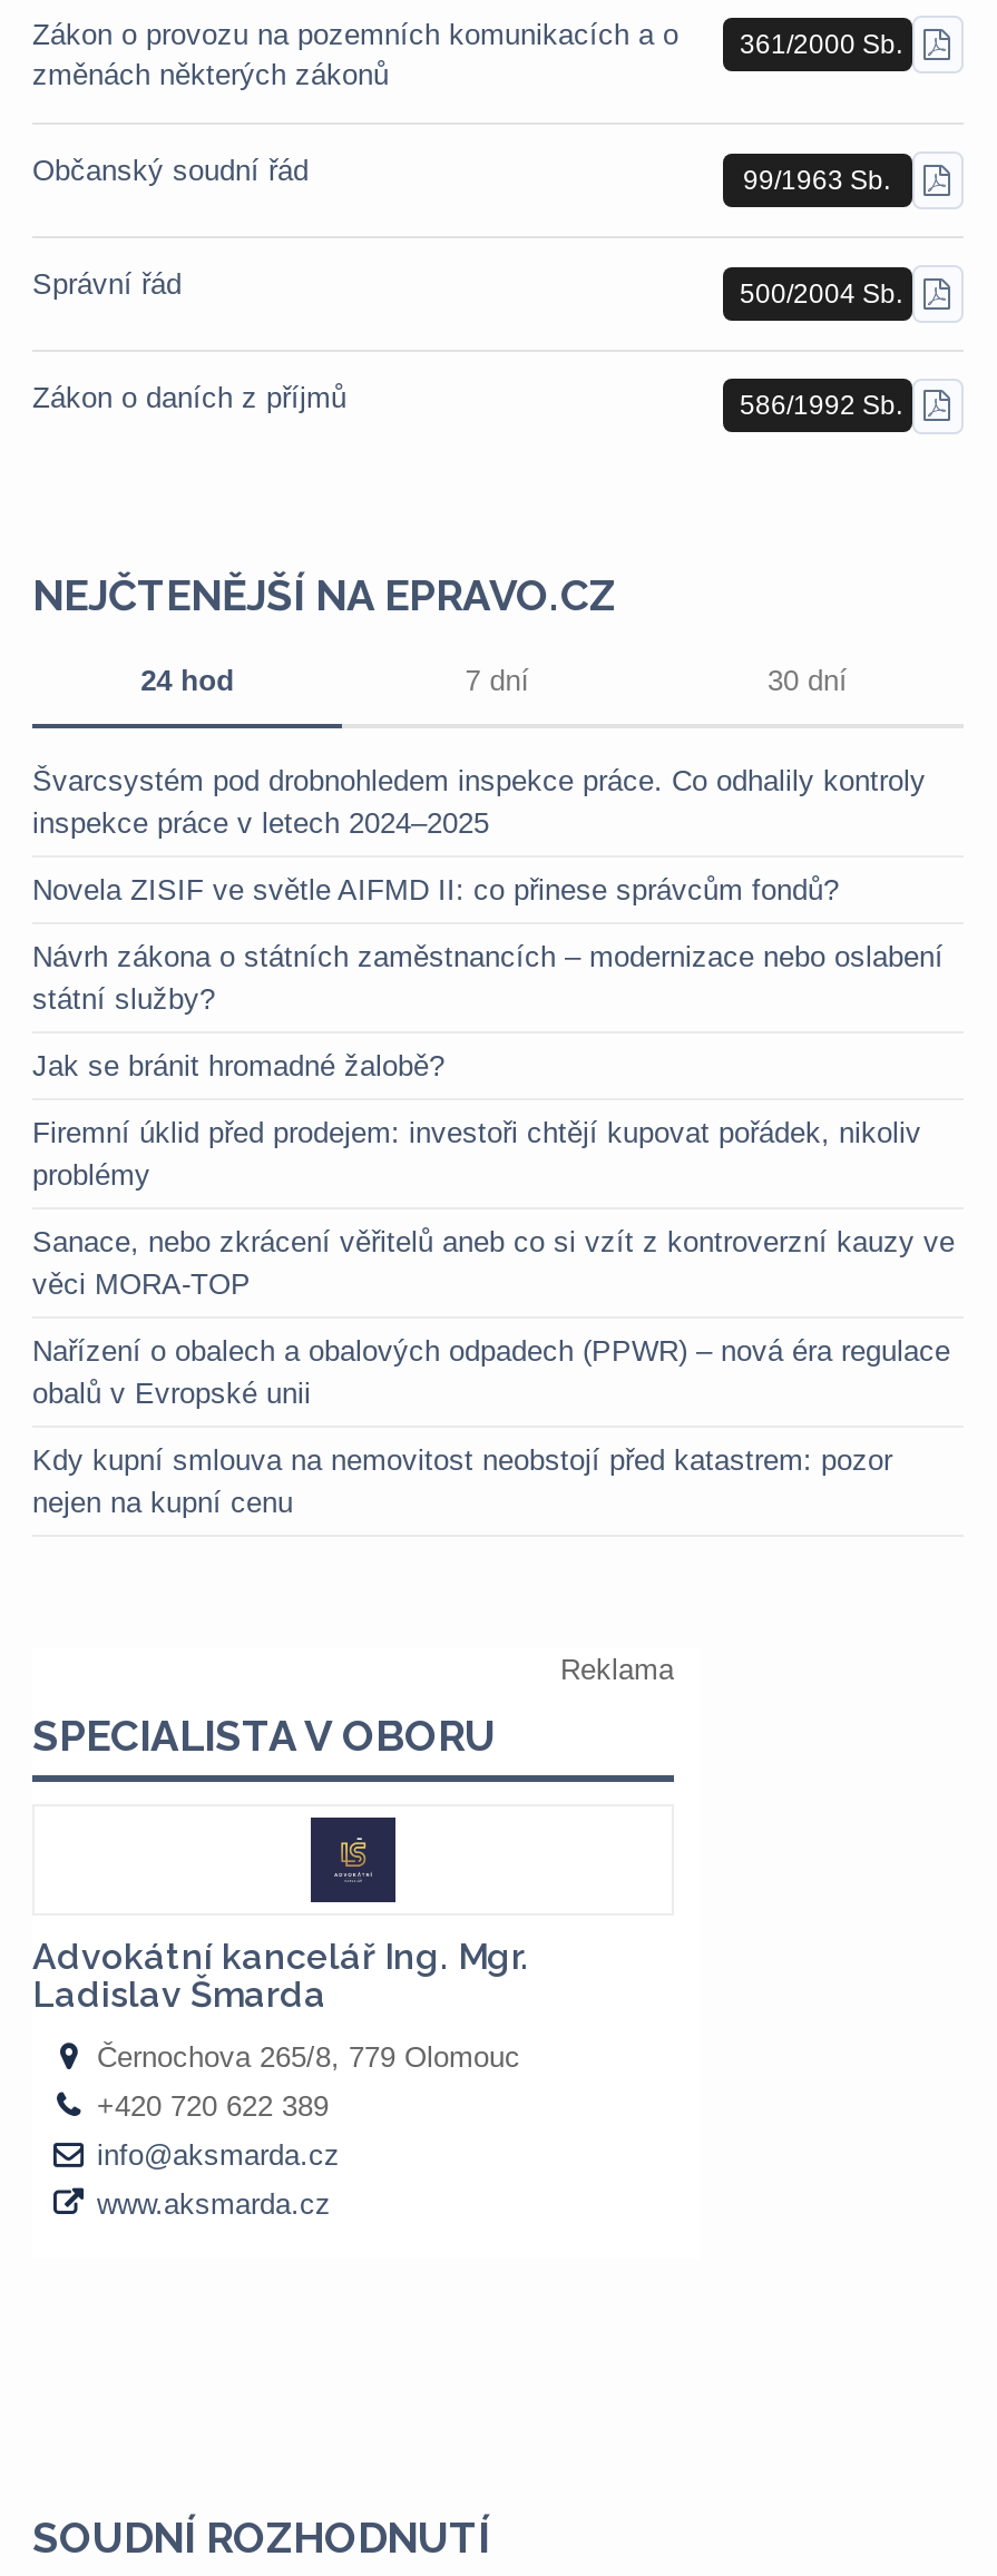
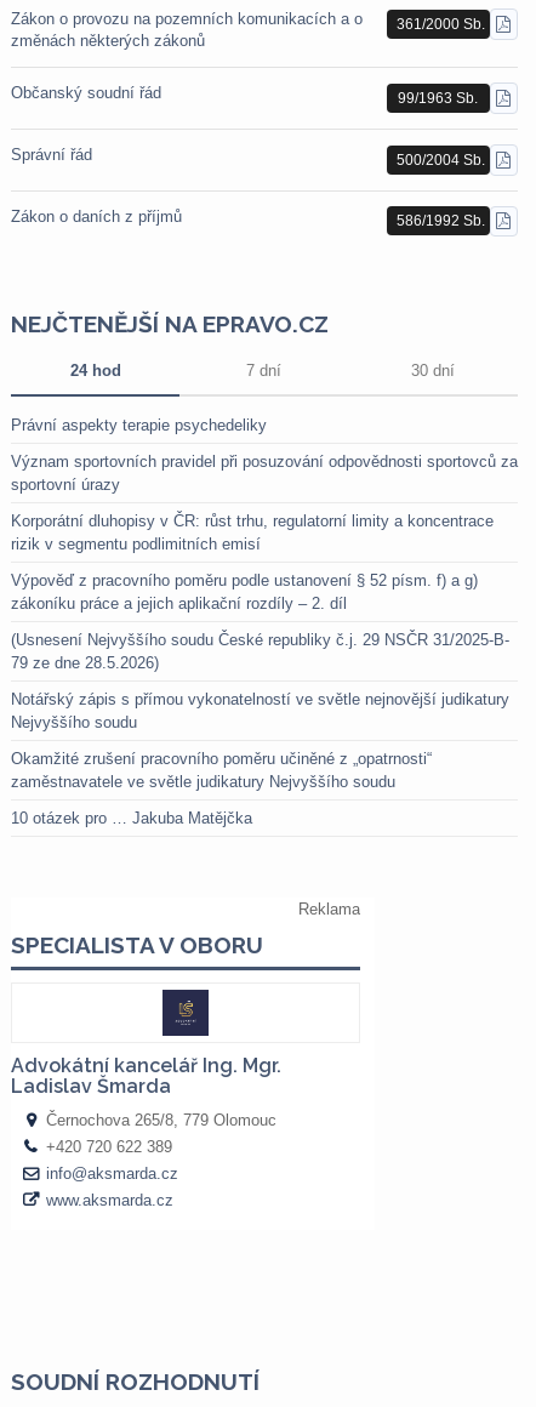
- Švarcsystém pod drobnohledem inspekce práce. Co odhalily kontroly
- inspekce práce v letech 2024–2025
+ Právní aspekty terapie psychedeliky

- Novela ZISIF ve světle AIFMD II: co přinese správcům fondů?
+ Význam sportovních pravidel při posuzování odpovědnosti sportovců za
+ sportovní úrazy

- Návrh zákona o státních zaměstnancích – modernizace nebo oslabení
- státní služby?
+ Korporátní dluhopisy v ČR: růst trhu, regulatorní limity a koncentrace
+ rizik v segmentu podlimitních emisí

- Jak se bránit hromadné žalobě?
+ Výpověď z pracovního poměru podle ustanovení § 52 písm. f) a g)
+ zákoníku práce a jejich aplikační rozdíly – 2. díl

- Firemní úklid před prodejem: investoři chtějí kupovat pořádek, nikoliv
- problémy
+ (Usnesení Nejvyššího soudu České republiky č.j. 29 NSČR 31/2025-B-
+ 79 ze dne 28.5.2026)

- Sanace, nebo zkrácení věřitelů aneb co si vzít z kontroverzní kauzy ve
- věci MORA-TOP
+ Notářský zápis s přímou vykonatelností ve světle nejnovější judikatury
+ Nejvyššího soudu

- Nařízení o obalech a obalových odpadech (PPWR) – nová éra regulace
- obalů v Evropské unii
+ Okamžité zrušení pracovního poměru učiněné z „opatrnosti“
+ zaměstnavatele ve světle judikatury Nejvyššího soudu

- Kdy kupní smlouva na nemovitost neobstojí před katastrem: pozor
- nejen na kupní cenu
+ 10 otázek pro … Jakuba Matějčka
